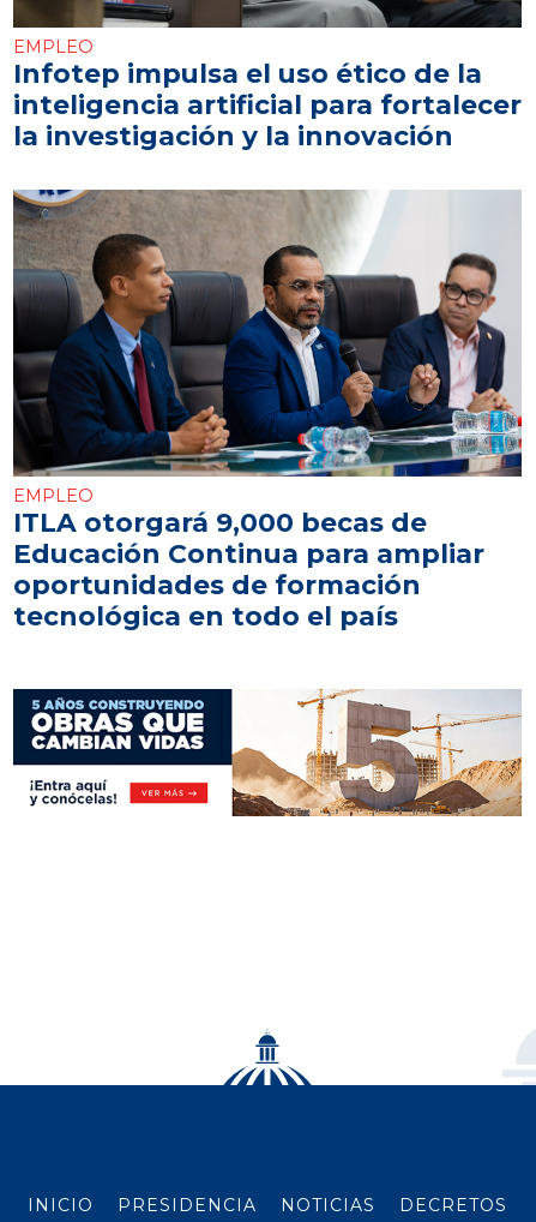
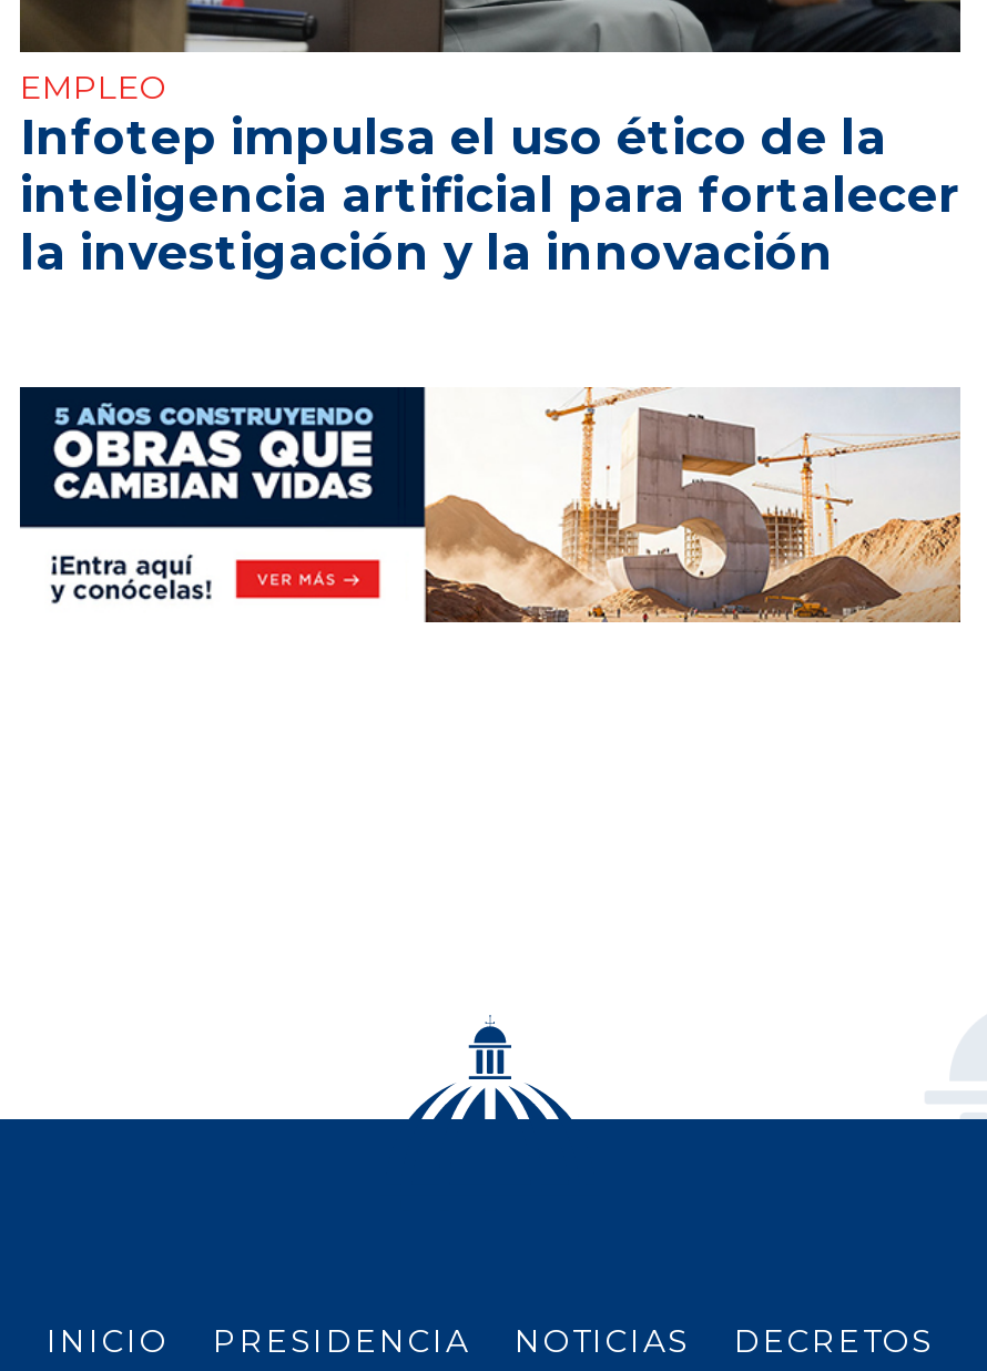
- [image]
- EMPLEO
- ITLA otorgará 9,000 becas de
- Educación Continua para ampliar
- oportunidades de formación
- tecnológica en todo el país
